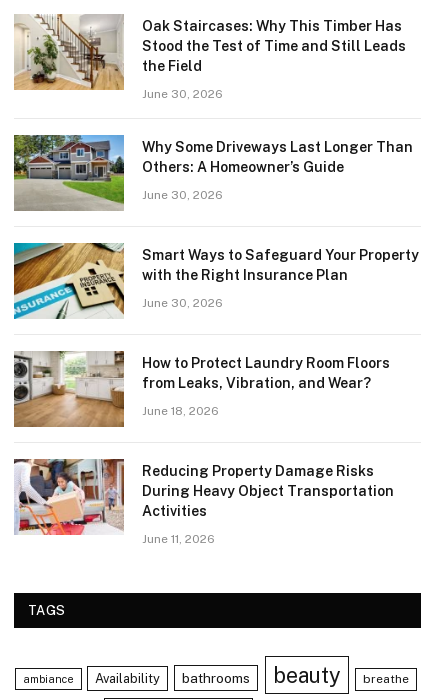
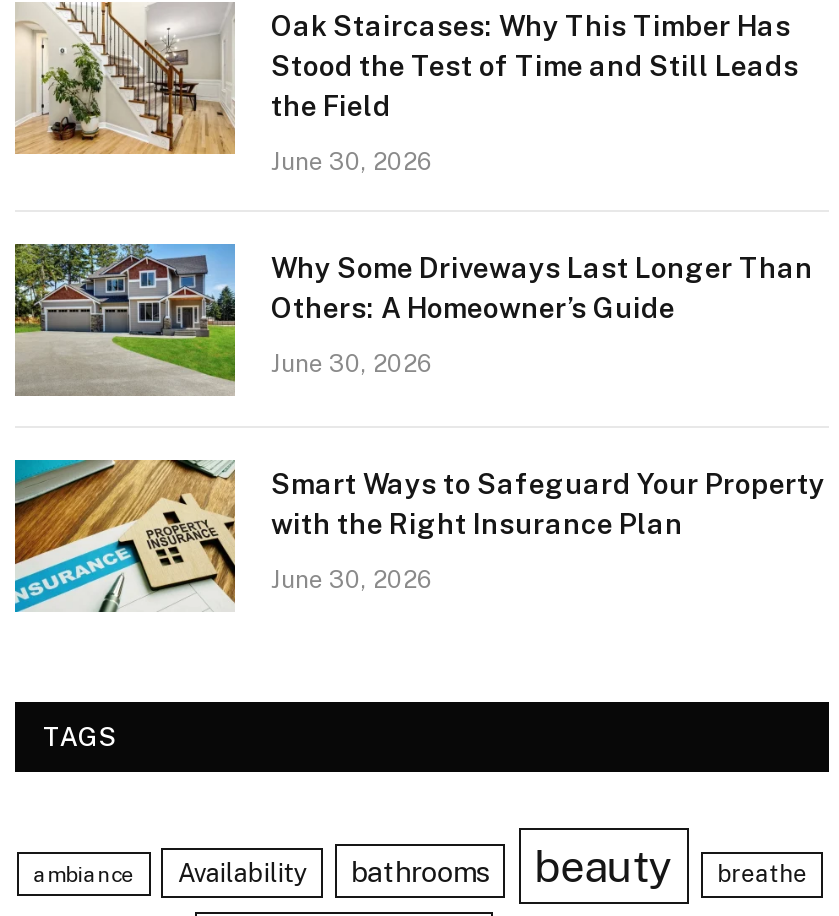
- [image]
- How to Protect Laundry Room Floors
- from Leaks, Vibration, and Wear?
- June 18, 2026

- [image]
- Reducing Property Damage Risks
- During Heavy Object Transportation
- Activities
- June 11, 2026
